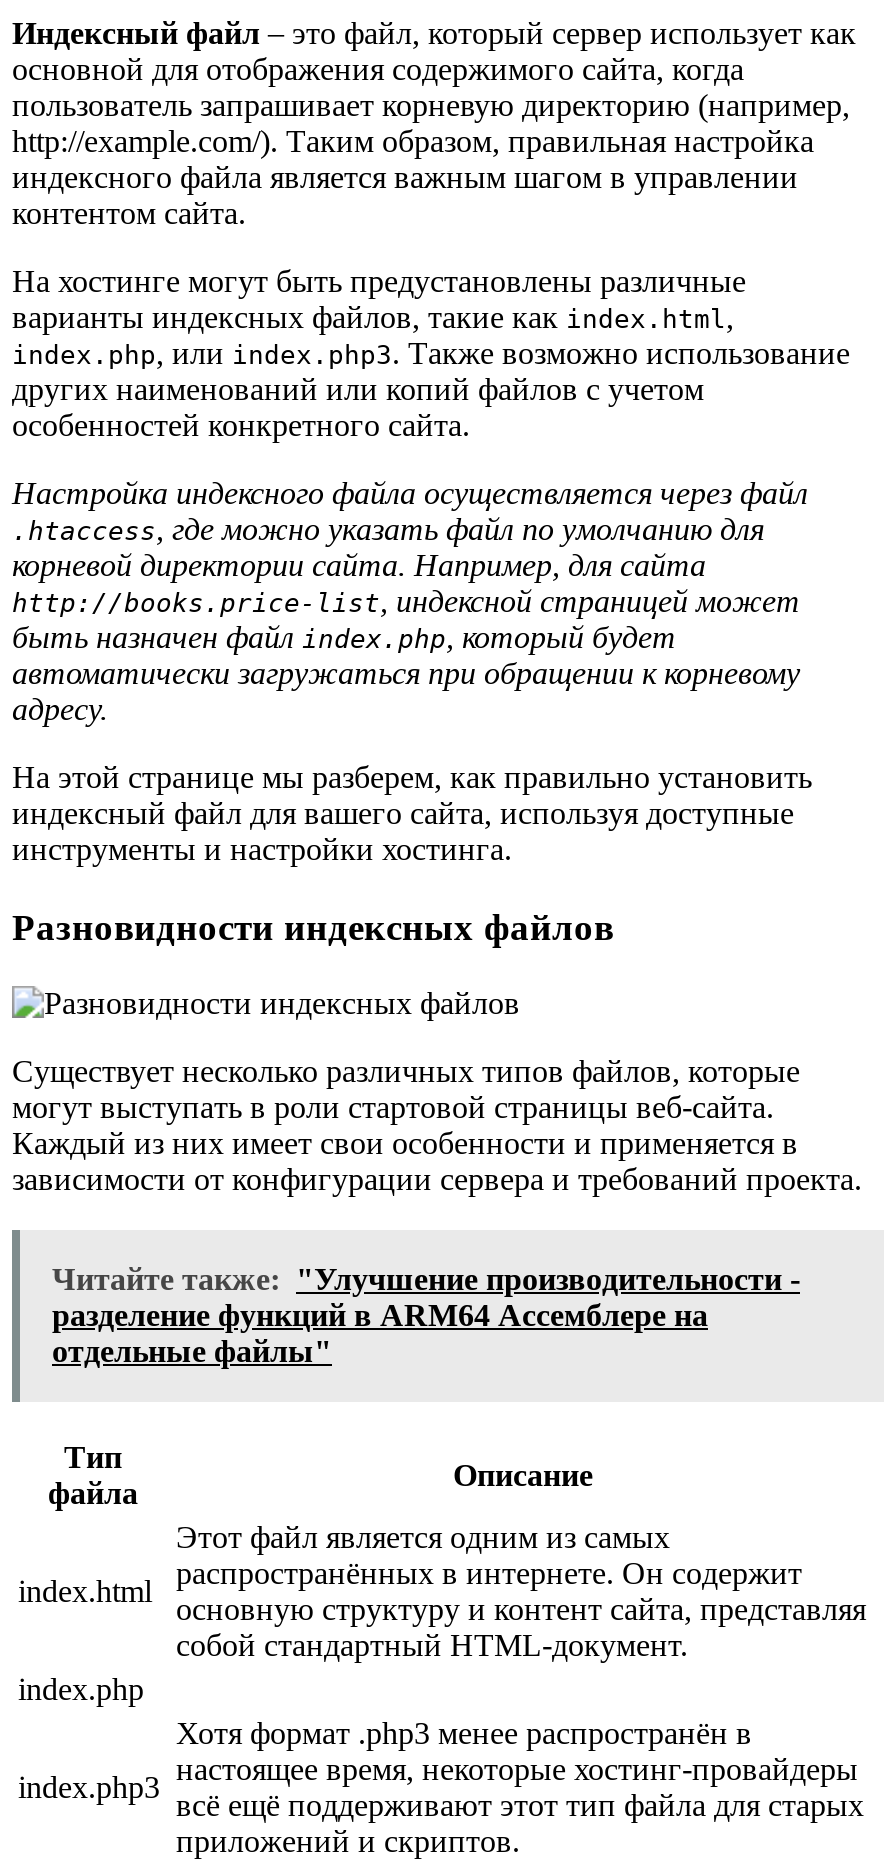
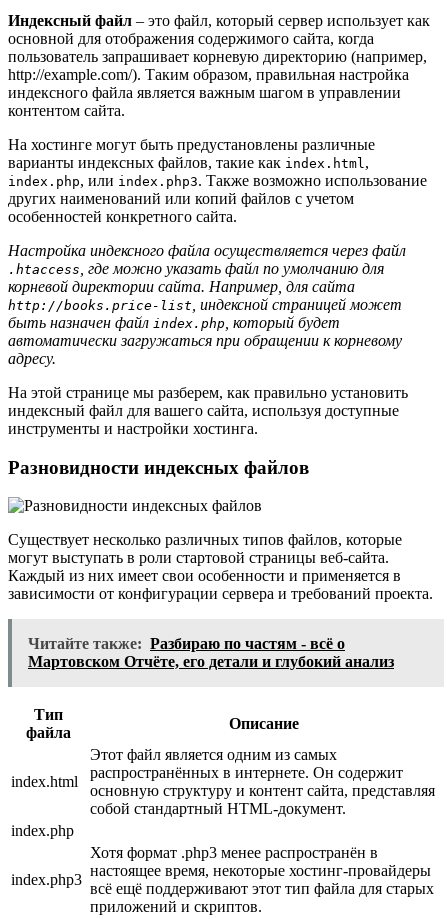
- Читайте также: "Улучшение производительности -
- разделение функций в ARM64 Ассемблере на
- отдельные файлы"
+ Читайте также: Разбираю по частям - всё о
+ Мартовском Отчёте, его детали и глубокий анализ
